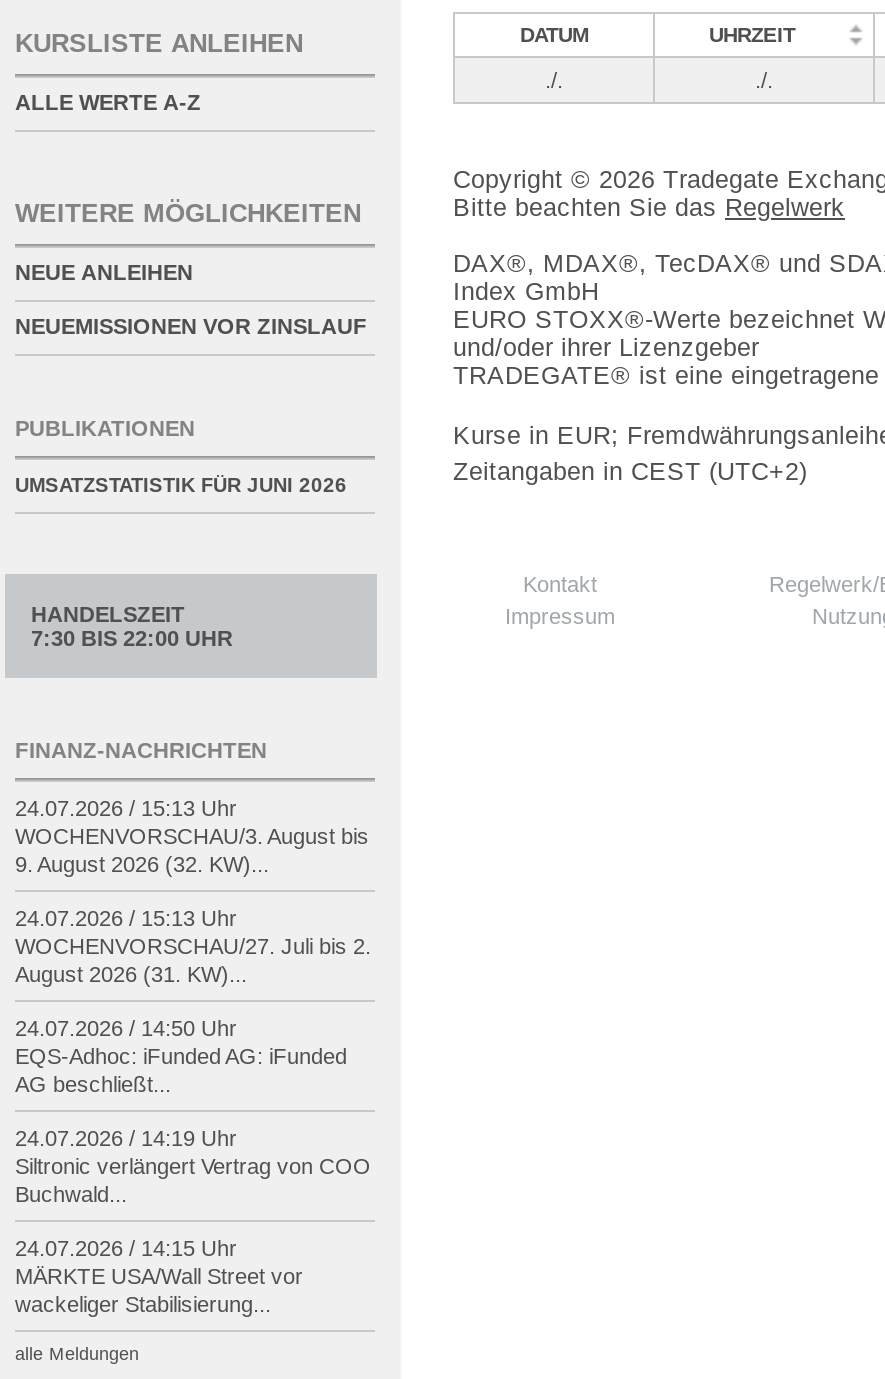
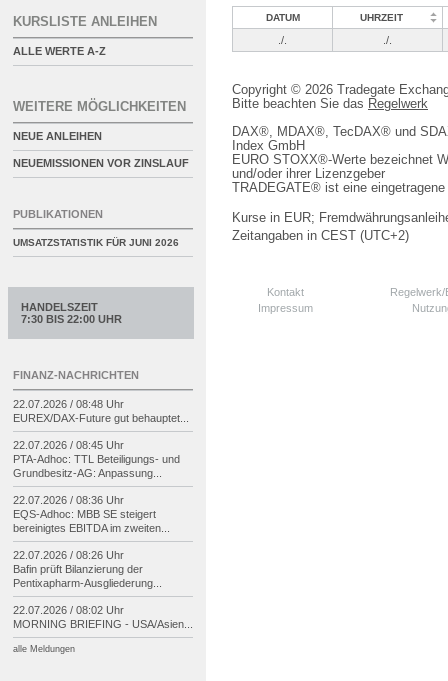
- 24.07.2026 / 15:13 Uhr
- WOCHENVORSCHAU/3. August bis
- 9. August 2026 (32. KW)...
+ 22.07.2026 / 08:48 Uhr
+ EUREX/DAX-Future gut behauptet...

- 24.07.2026 / 15:13 Uhr
- WOCHENVORSCHAU/27. Juli bis 2.
- August 2026 (31. KW)...
+ 22.07.2026 / 08:45 Uhr
+ PTA-Adhoc: TTL Beteiligungs- und
+ Grundbesitz-AG: Anpassung...

- 24.07.2026 / 14:50 Uhr
- EQS-Adhoc: iFunded AG: iFunded
- AG beschließt...
+ 22.07.2026 / 08:36 Uhr
+ EQS-Adhoc: MBB SE steigert
+ bereinigtes EBITDA im zweiten...

- 24.07.2026 / 14:19 Uhr
- Siltronic verlängert Vertrag von COO
- Buchwald...
+ 22.07.2026 / 08:26 Uhr
+ Bafin prüft Bilanzierung der
+ Pentixapharm-Ausgliederung...

- 24.07.2026 / 14:15 Uhr
- MÄRKTE USA/Wall Street vor
- wackeliger Stabilisierung...
+ 22.07.2026 / 08:02 Uhr
+ MORNING BRIEFING - USA/Asien...
